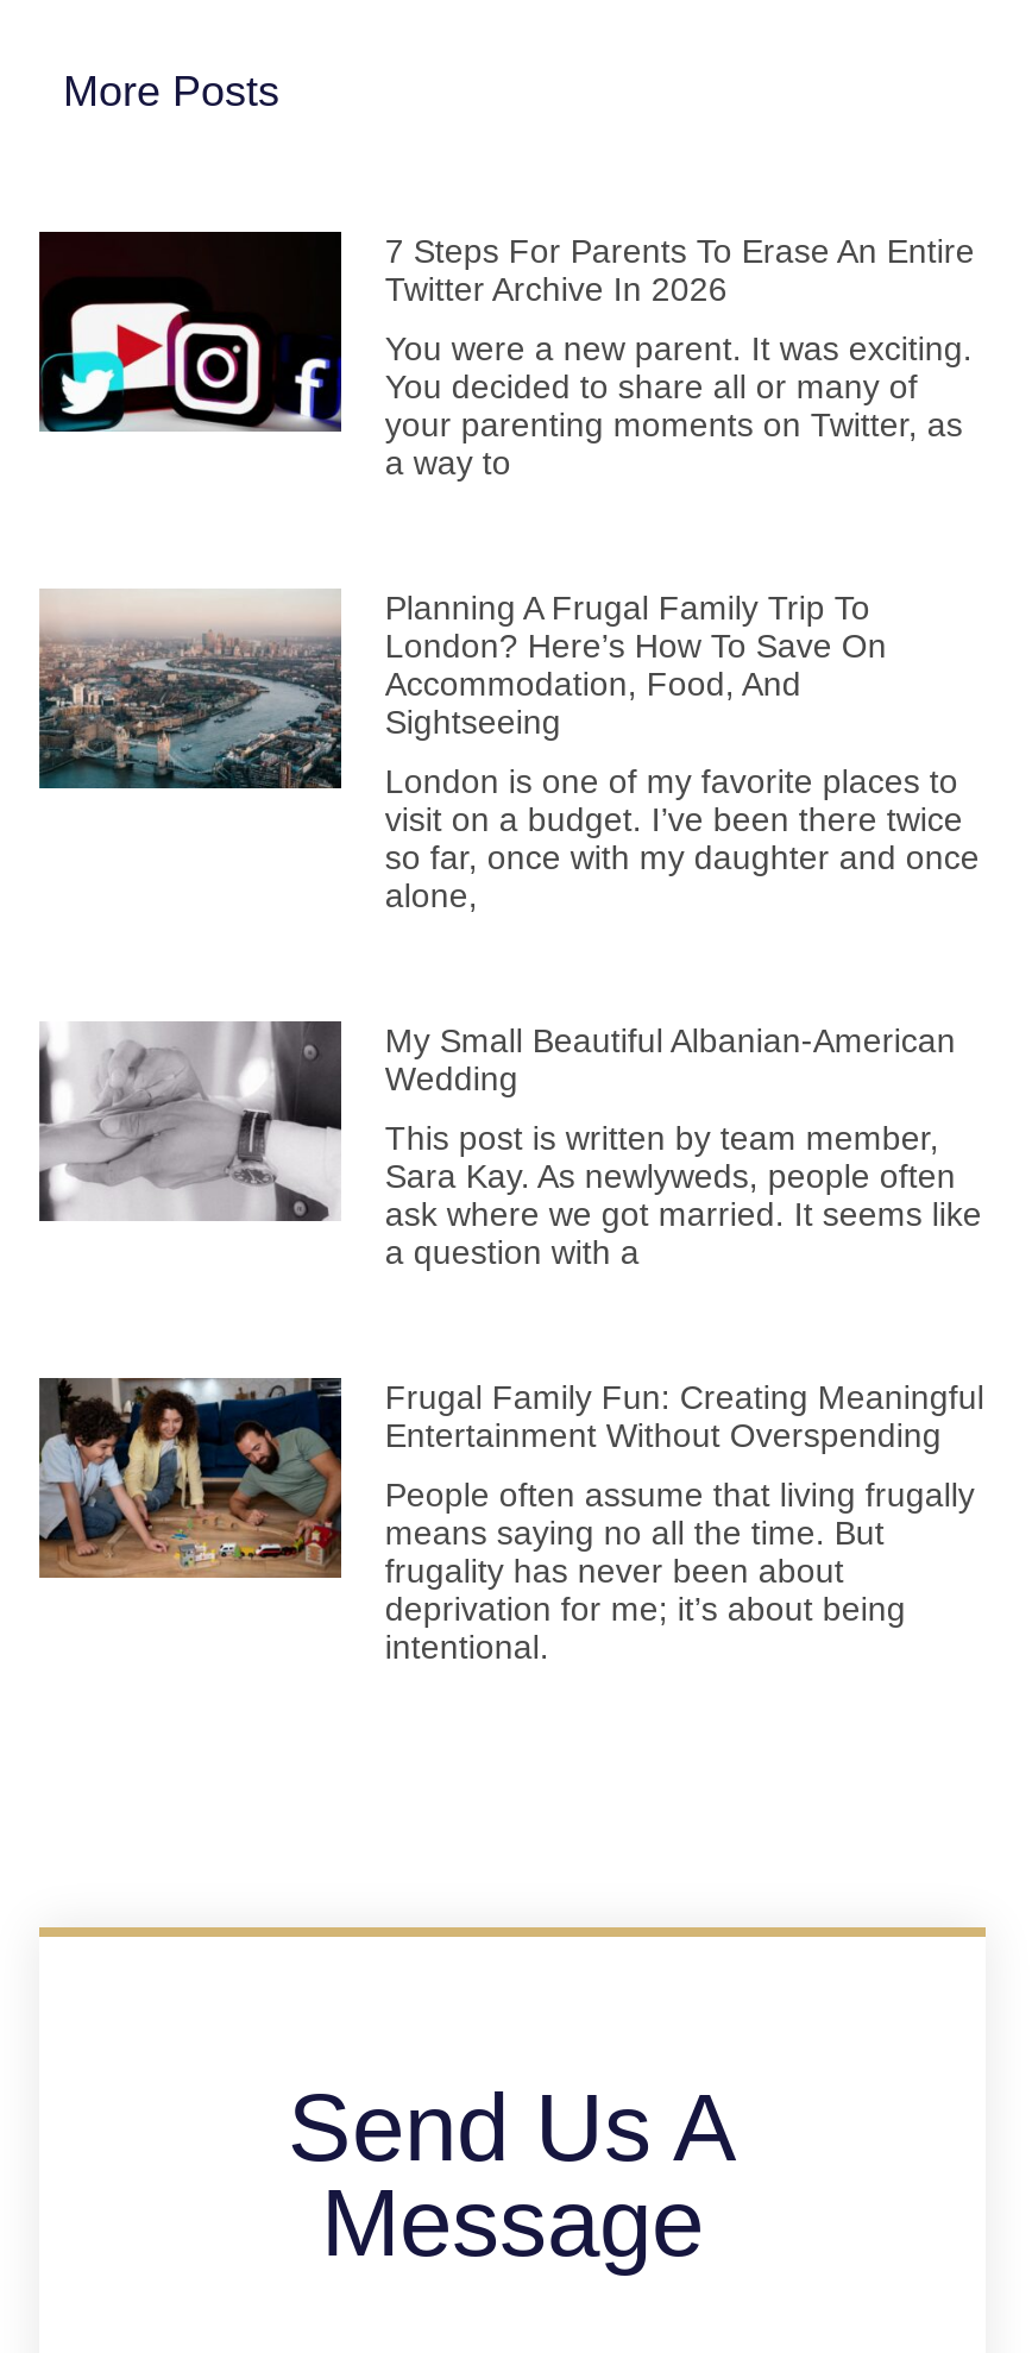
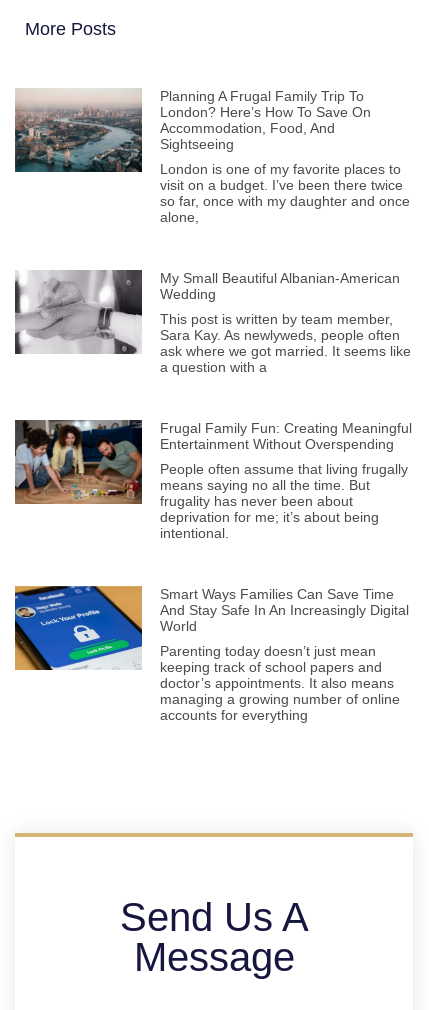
- [image]
- 7 Steps For Parents To Erase An Entire
- Twitter Archive In 2026
- You were a new parent. It was exciting.
- You decided to share all or many of
- your parenting moments on Twitter, as
- a way to

moved up: [image] | Planning A Frugal Family Trip To | London? Here’s How To Save On | ... | deprivation for me; it’s about being | intentional.

+ [image]
+ Smart Ways Families Can Save Time
+ And Stay Safe In An Increasingly Digital
+ World
+ Parenting today doesn’t just mean
+ keeping track of school papers and
+ doctor’s appointments. It also means
+ managing a growing number of online
+ accounts for everything
